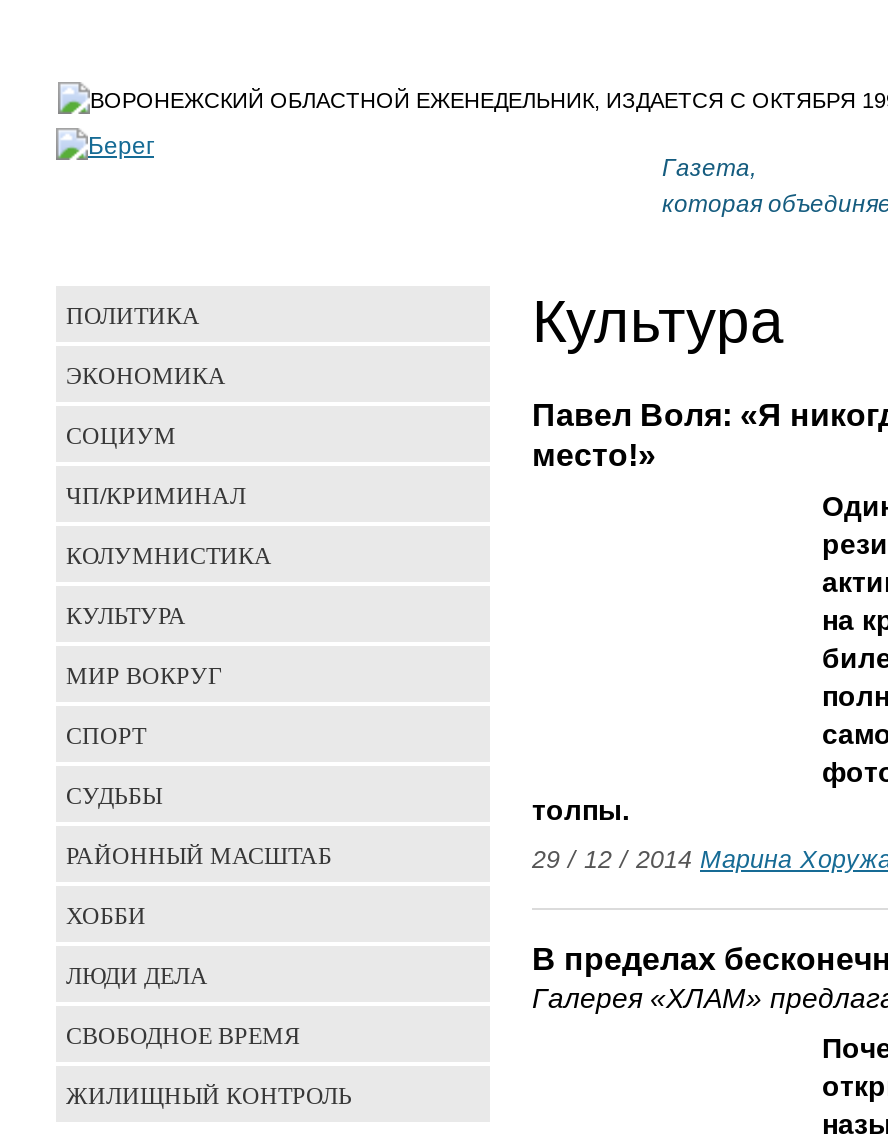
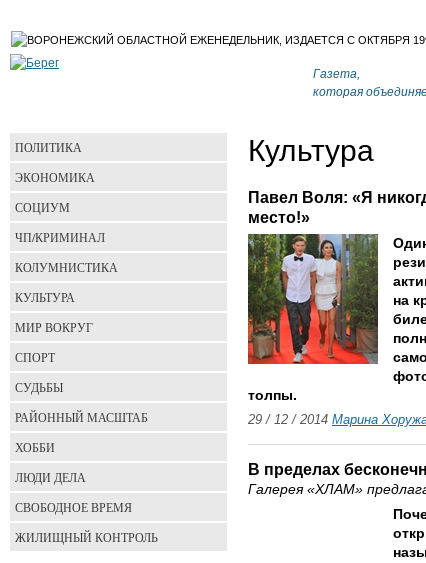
+ [image]
